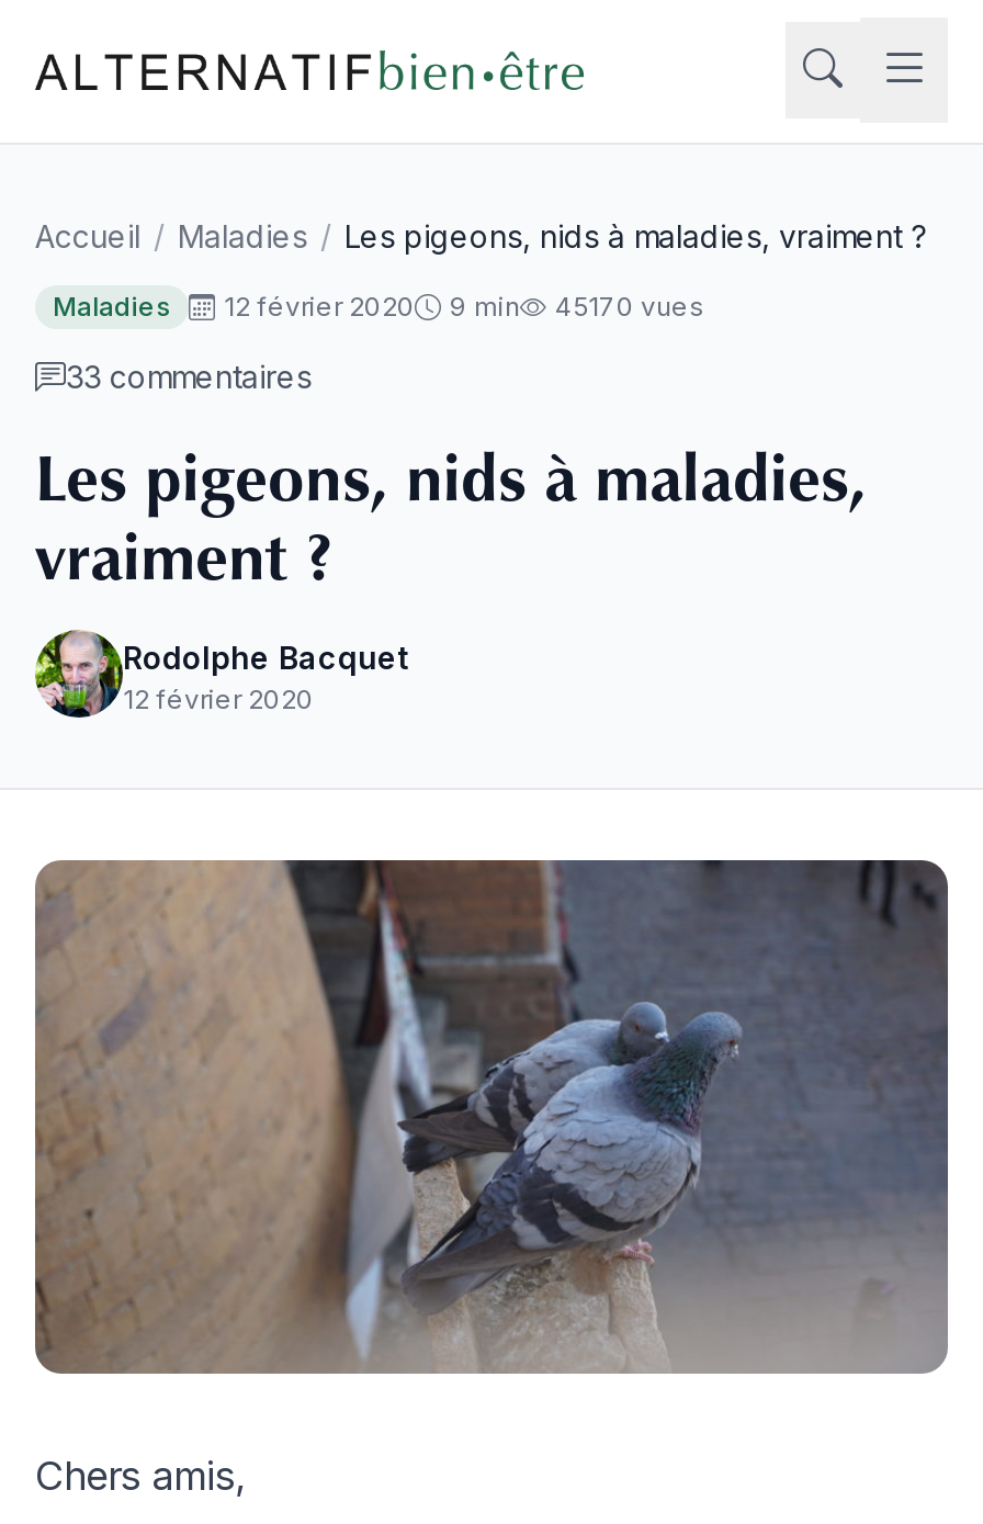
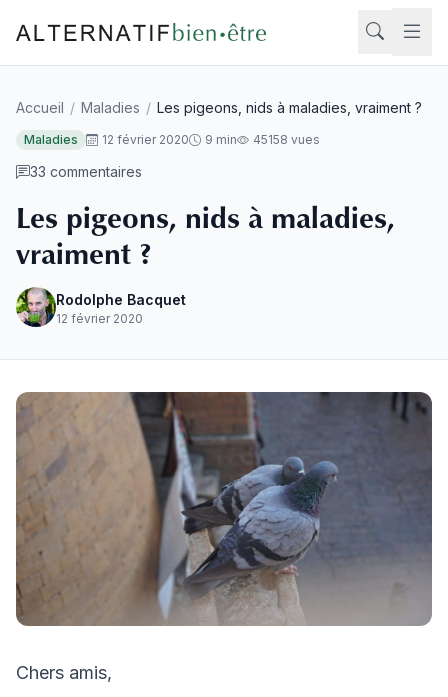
- Maladies 12 février 2020 9 min 45170 vues
+ Maladies 12 février 2020 9 min 45158 vues
